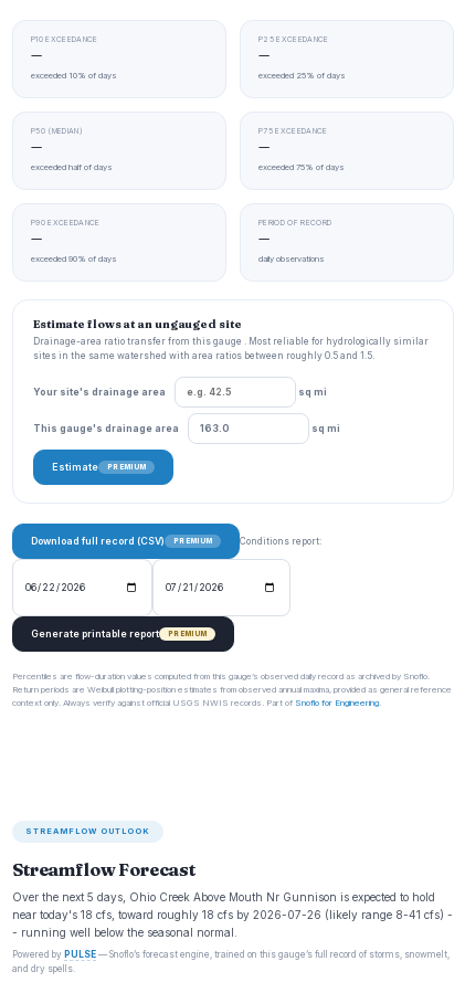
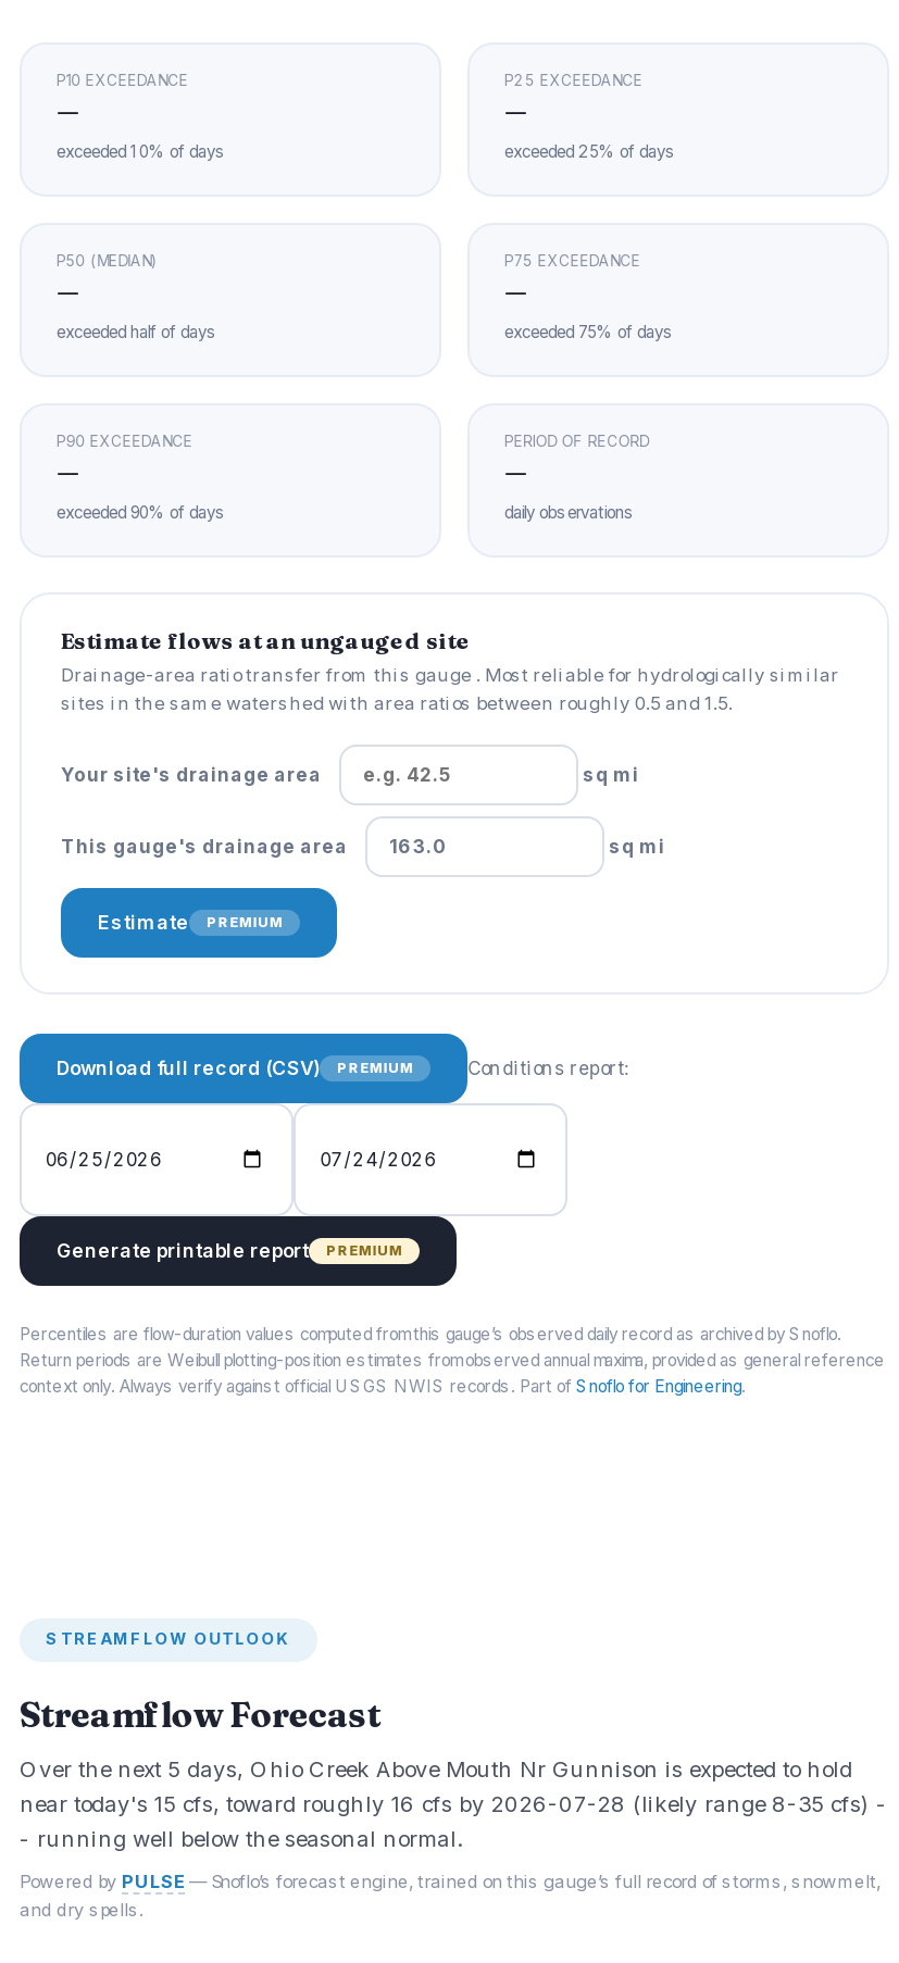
- near today's 18 cfs, toward roughly 18 cfs by 2026-07-26 (likely range 8-41 cfs) -
+ near today's 15 cfs, toward roughly 16 cfs by 2026-07-28 (likely range 8-35 cfs) -
